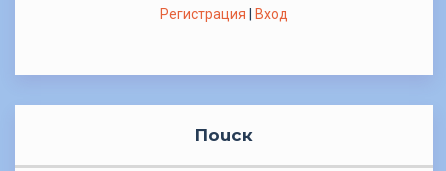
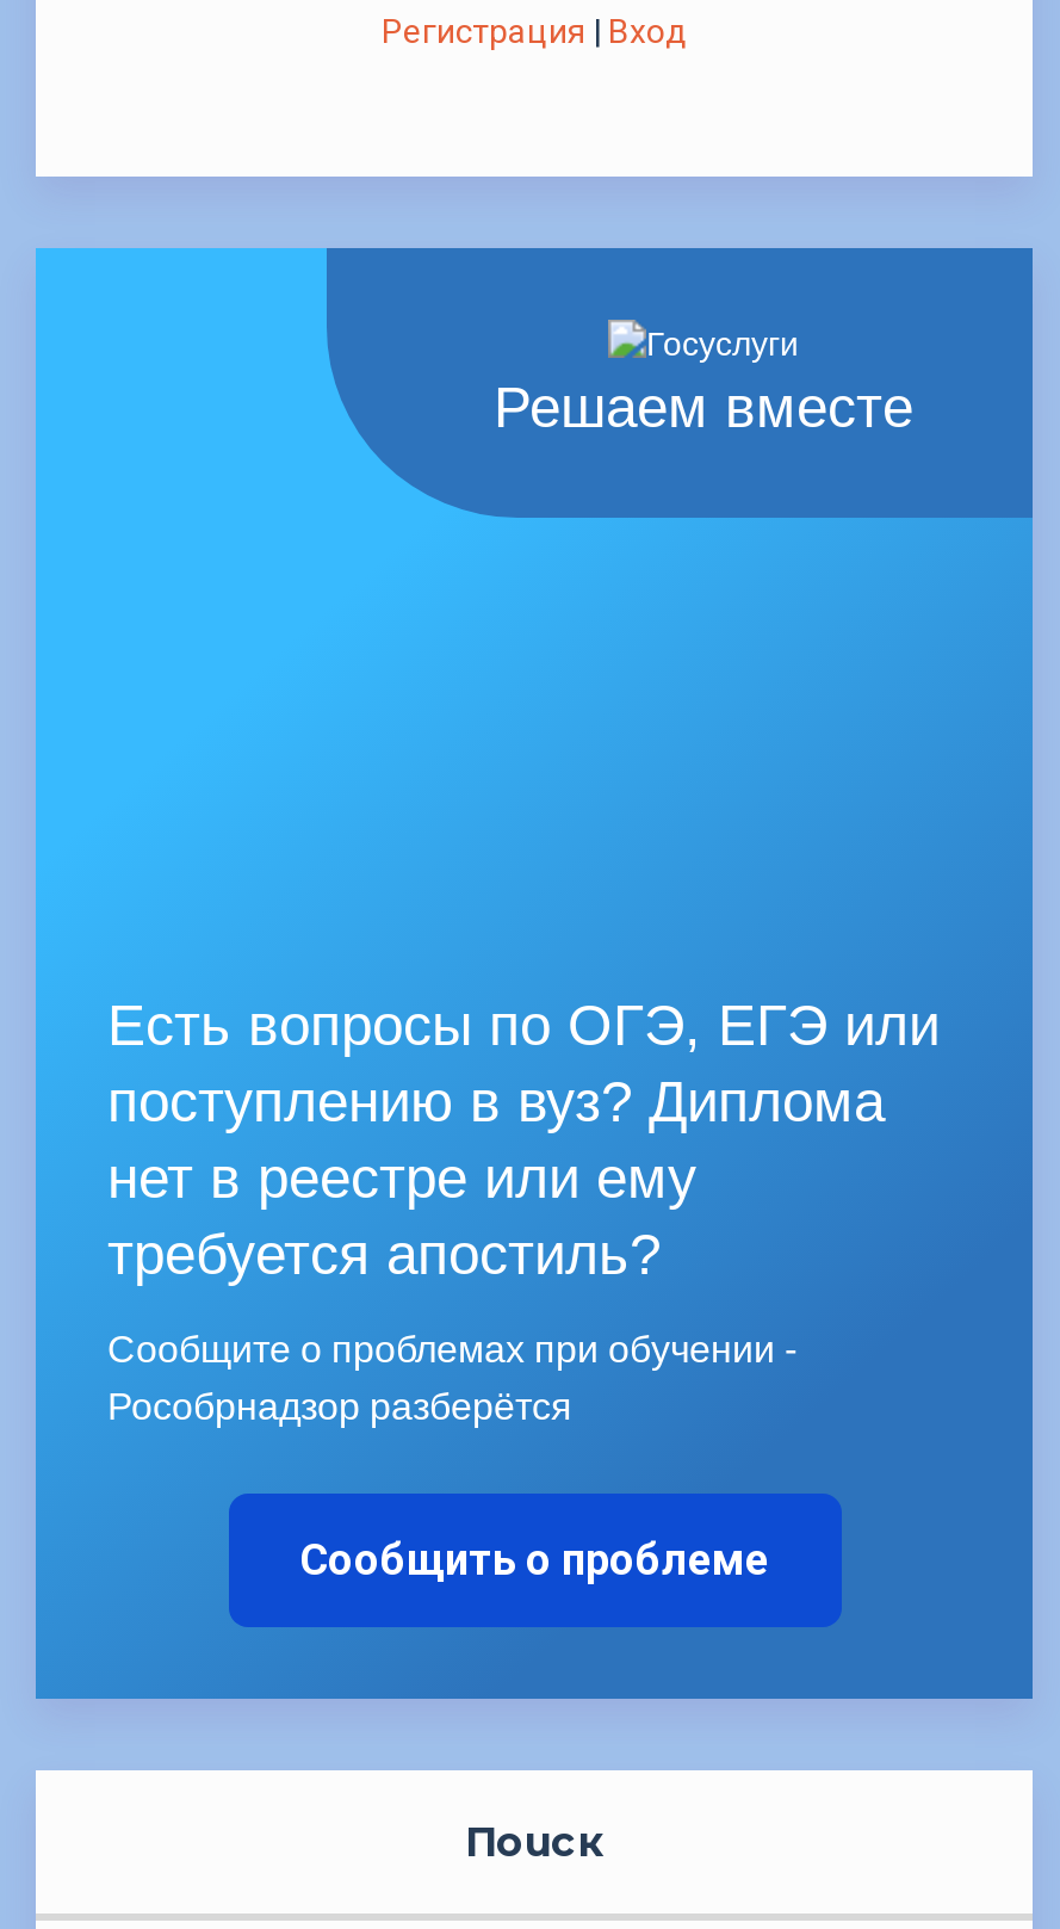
+ [image]
+ Решаем вместе

+ Есть вопросы по ОГЭ, ЕГЭ или
+ поступлению в вуз? Диплома
+ нет в реестре или ему
+ требуется апостиль?
+ Сообщите о проблемах при обучении -
+ Рособрнадзор разберётся
+ Сообщить о проблеме
